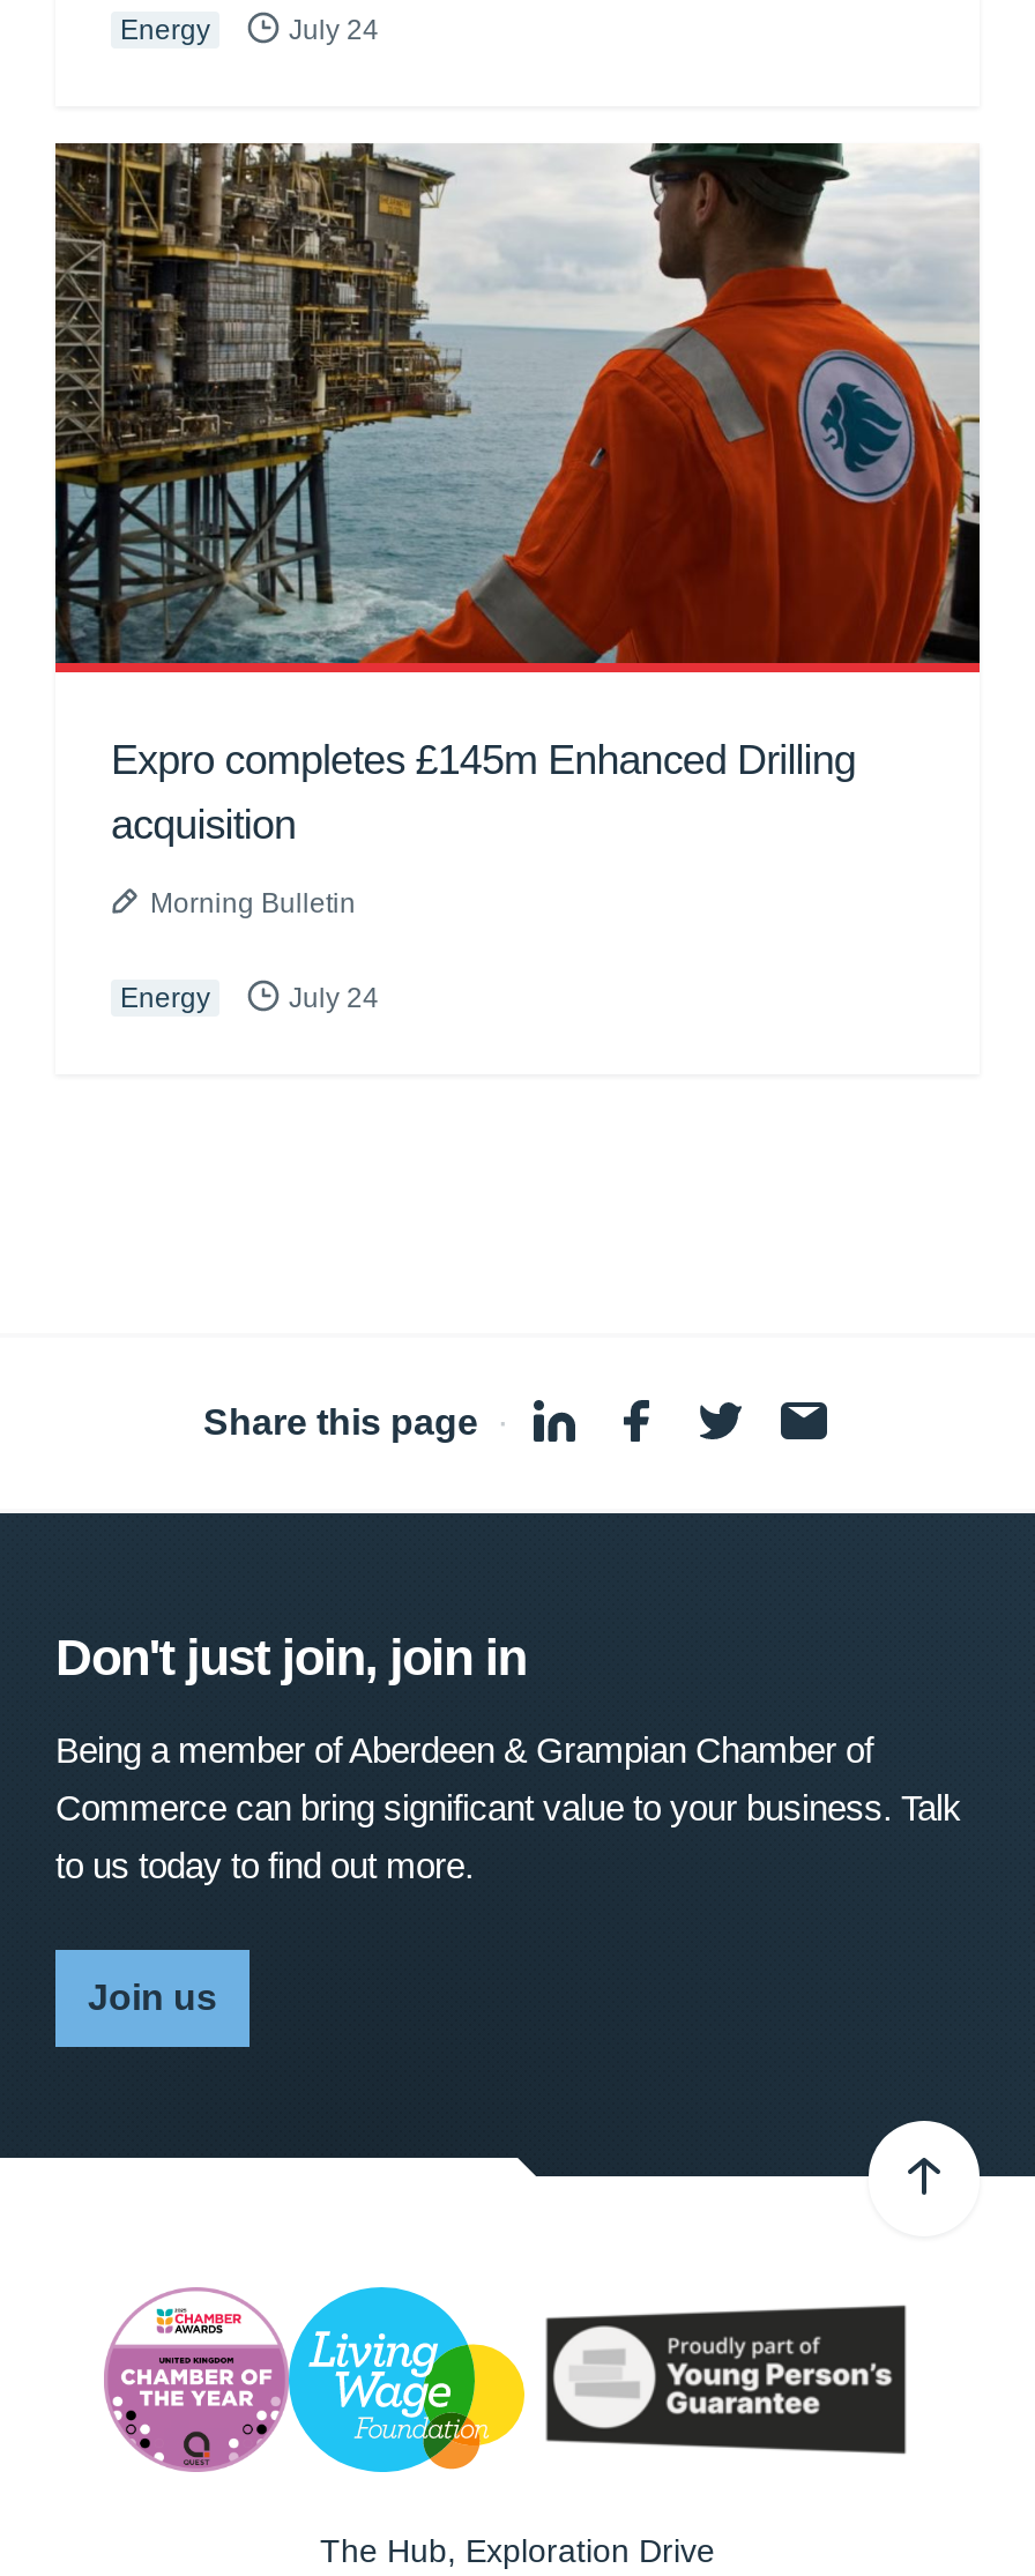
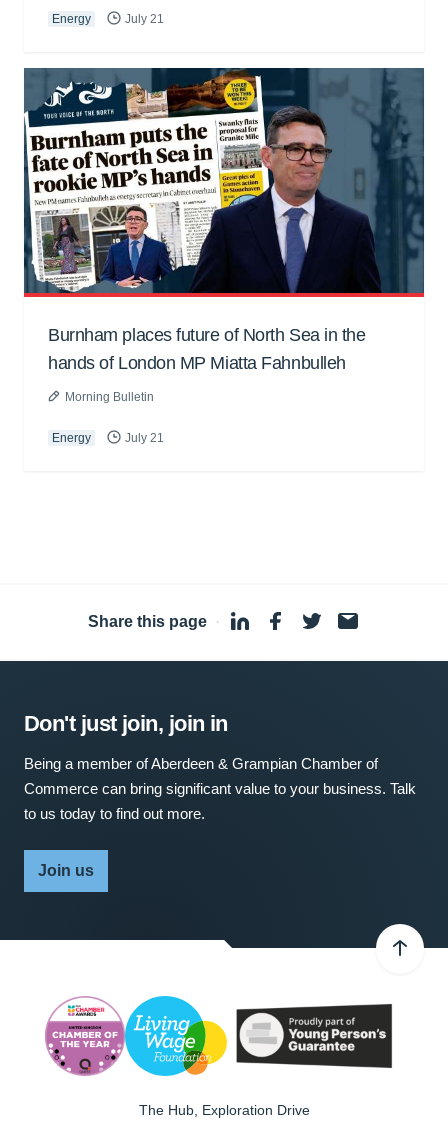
- July 24
+ July 21

- [image]
- Expro completes £145m Enhanced Drilling
- acquisition
+ [image]
+ Burnham places future of North Sea in the
+ hands of London MP Miatta Fahnbulleh

- July 24
+ July 21
